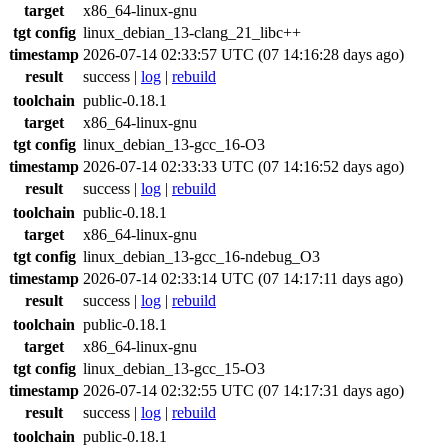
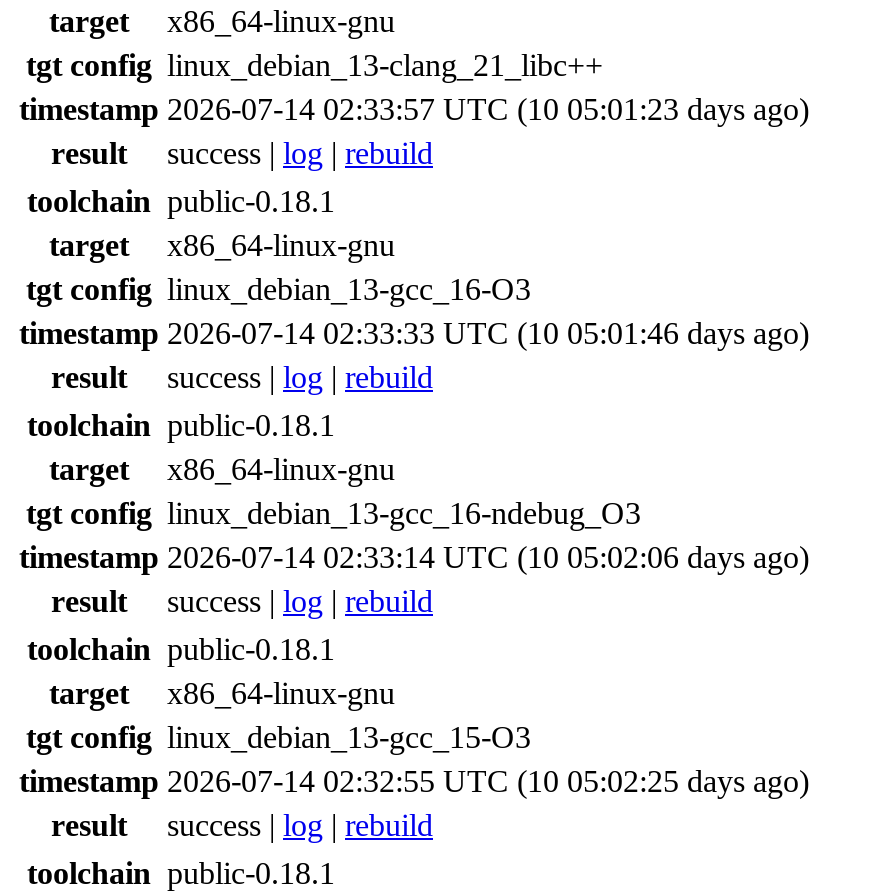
- timestamp 2026-07-14 02:33:57 UTC (07 14:16:28 days ago)
+ timestamp 2026-07-14 02:33:57 UTC (10 05:01:23 days ago)

- timestamp 2026-07-14 02:33:33 UTC (07 14:16:52 days ago)
+ timestamp 2026-07-14 02:33:33 UTC (10 05:01:46 days ago)

- timestamp 2026-07-14 02:33:14 UTC (07 14:17:11 days ago)
+ timestamp 2026-07-14 02:33:14 UTC (10 05:02:06 days ago)

- timestamp 2026-07-14 02:32:55 UTC (07 14:17:31 days ago)
+ timestamp 2026-07-14 02:32:55 UTC (10 05:02:25 days ago)
